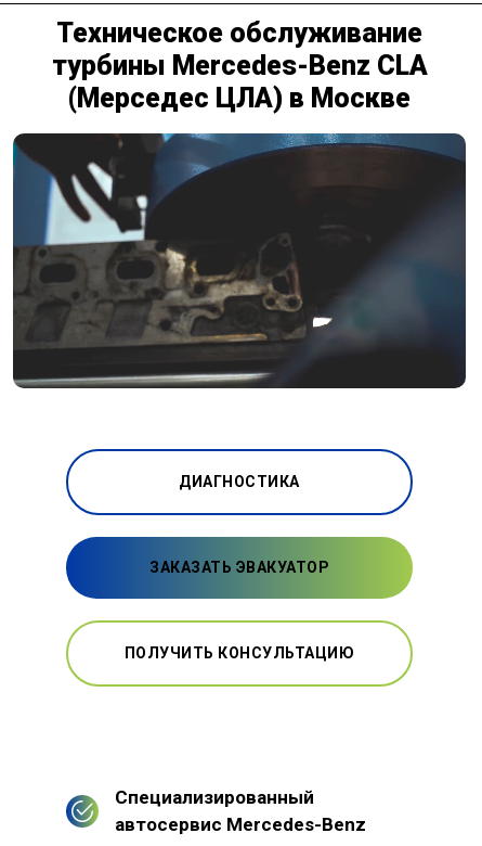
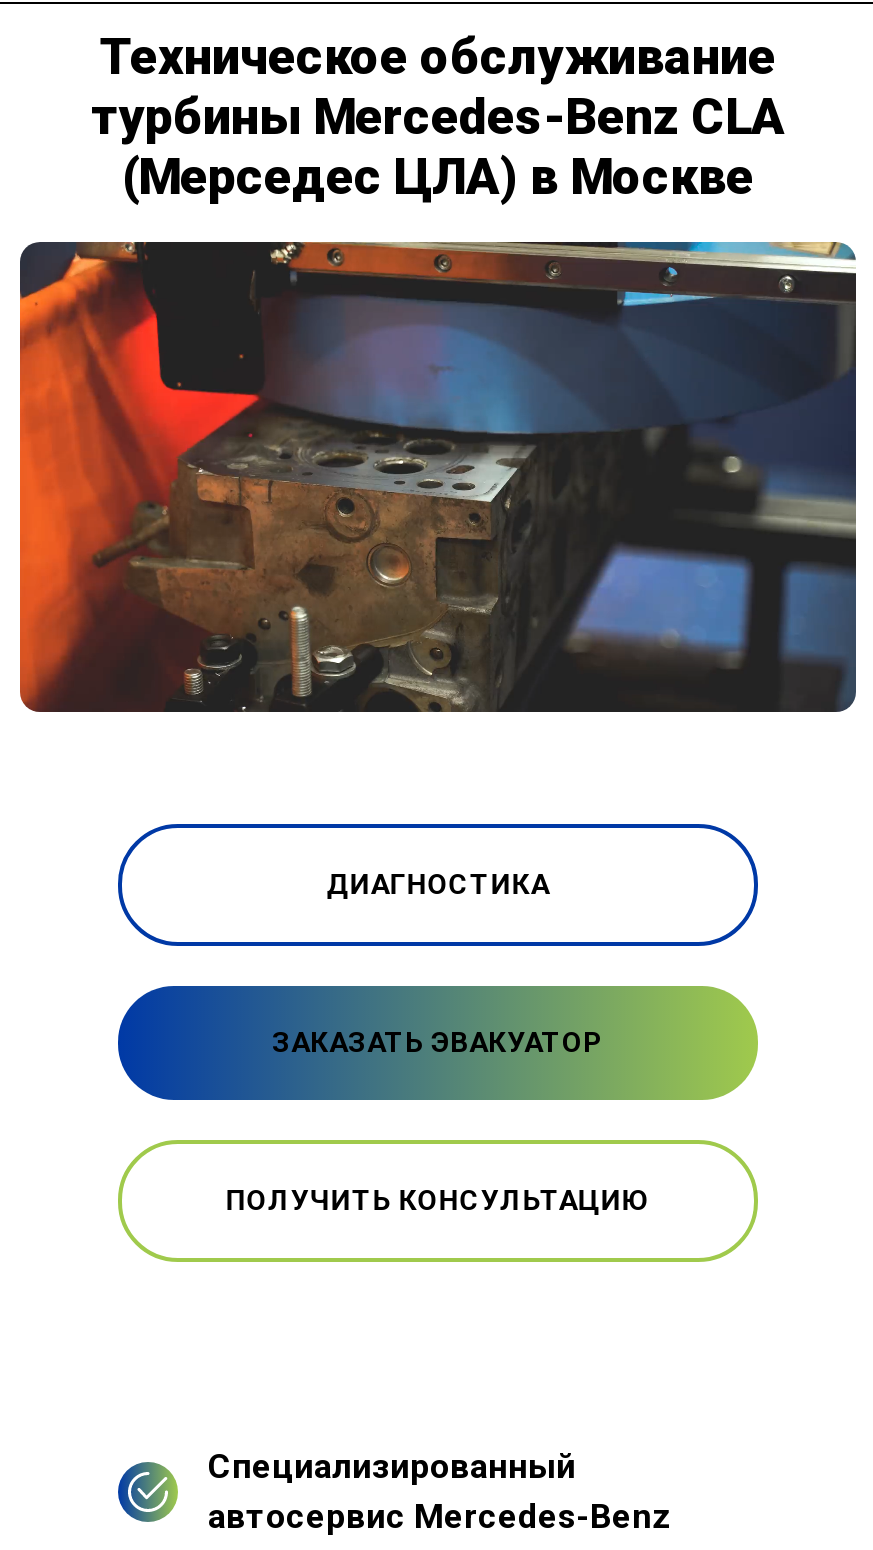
- [image]
+ [image]
